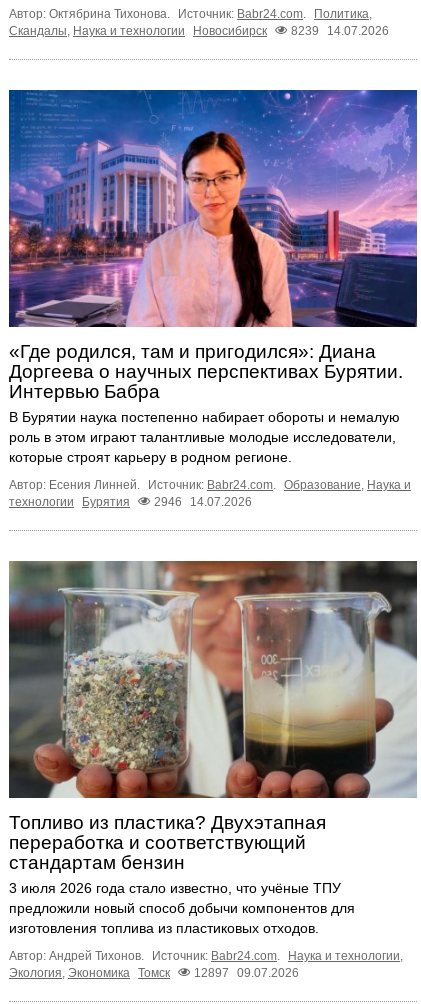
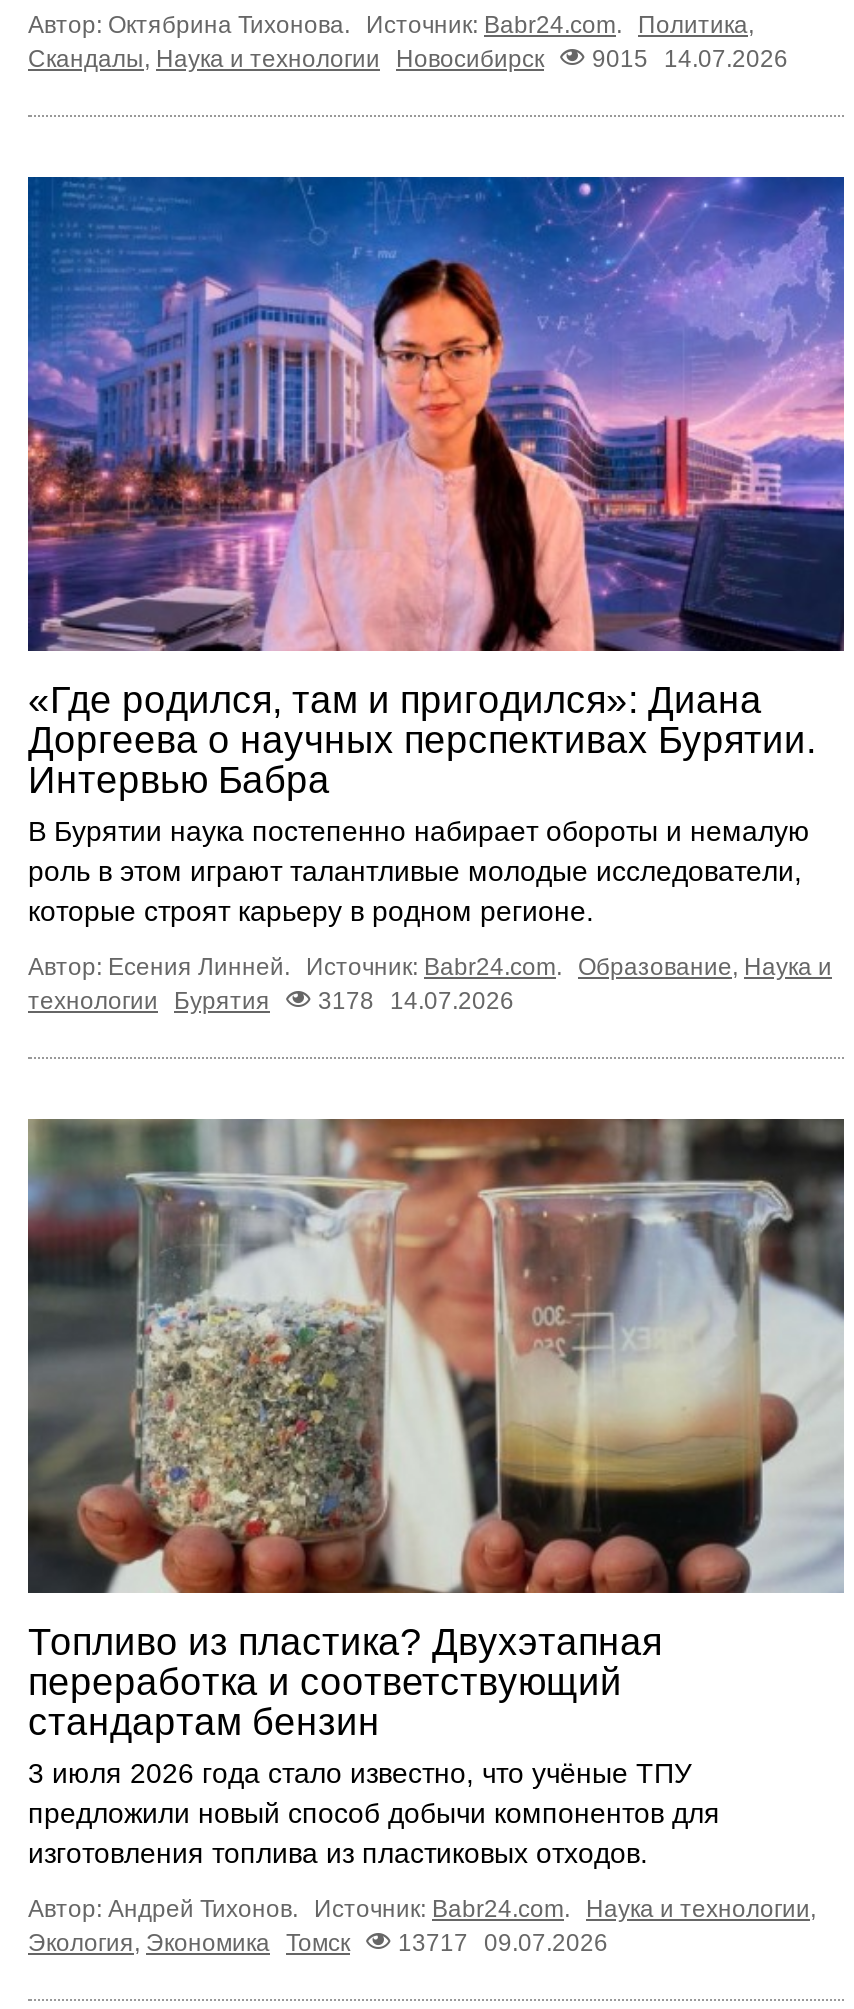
- Скандалы, Наука и технологии Новосибирск 8239 14.07.2026
+ Скандалы, Наука и технологии Новосибирск 9015 14.07.2026

- технологии Бурятия 2946 14.07.2026
+ технологии Бурятия 3178 14.07.2026

- Экология, Экономика Томск 12897 09.07.2026
+ Экология, Экономика Томск 13717 09.07.2026
